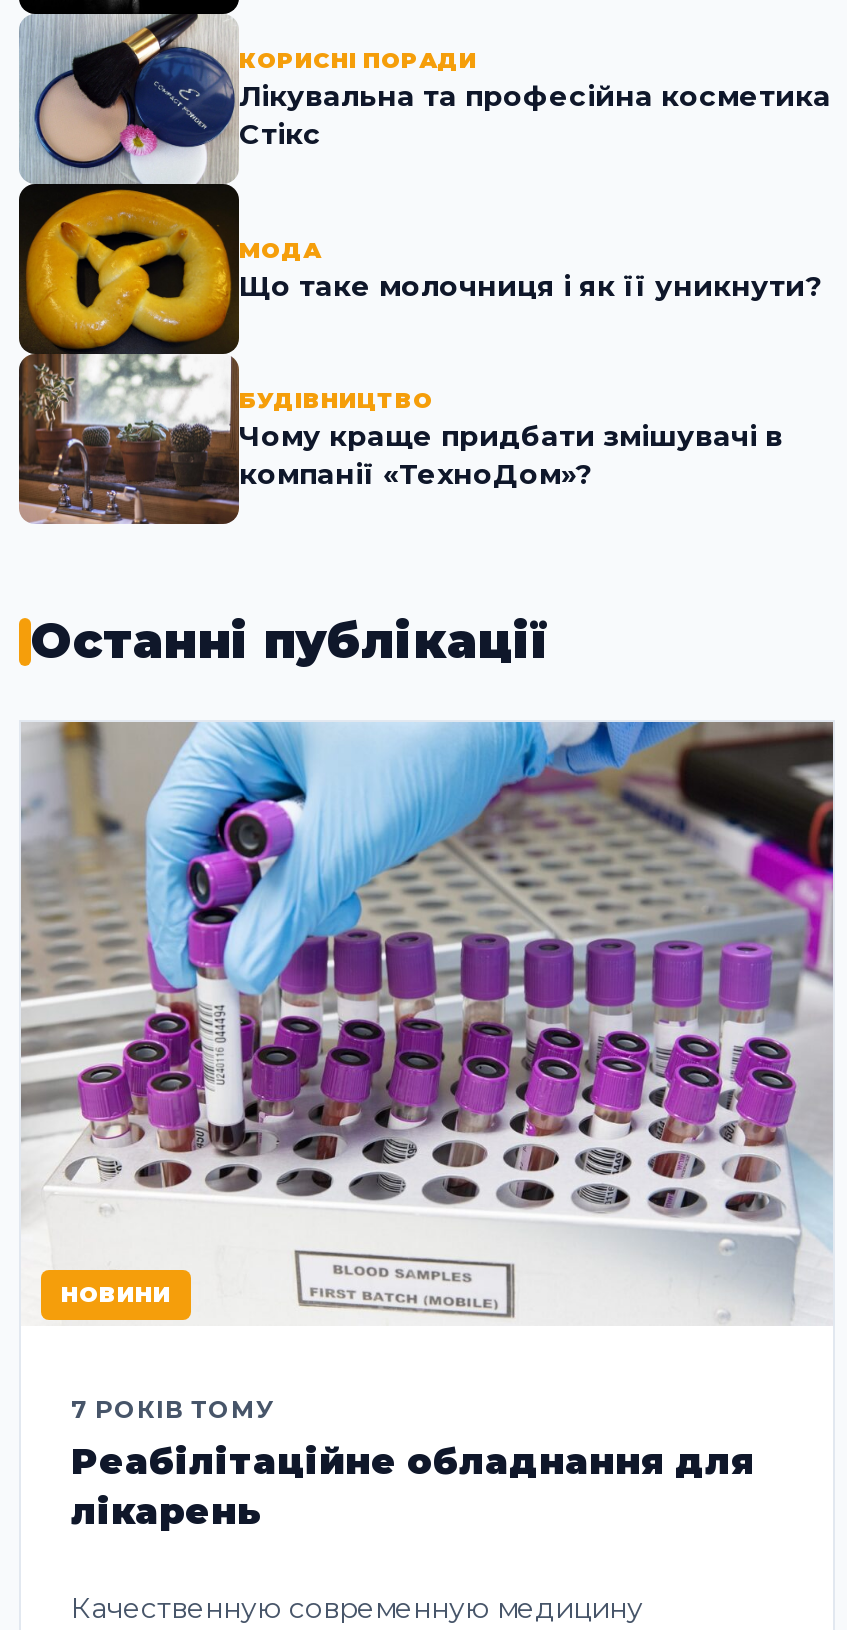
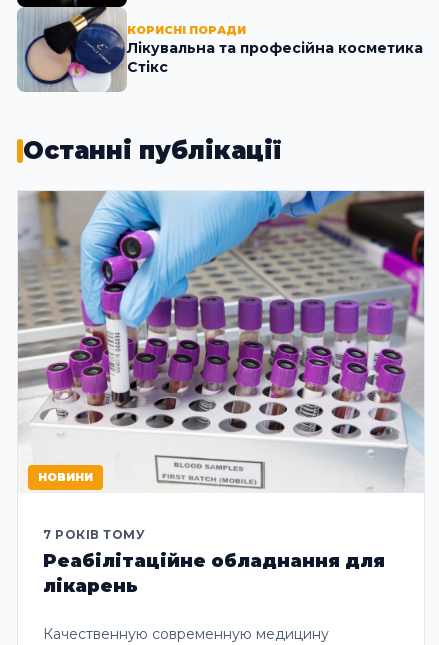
- [image]
- МОДА
- Що таке молочниця і як її уникнути?
- БУДІВНИЦТВО
- Чому краще придбати змішувачі в
- компанії «ТехноДом»?
